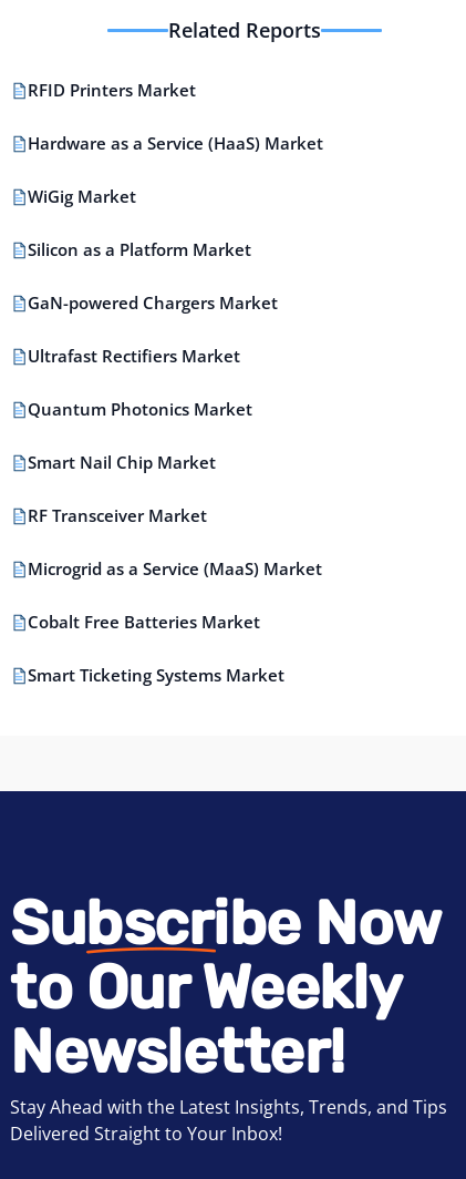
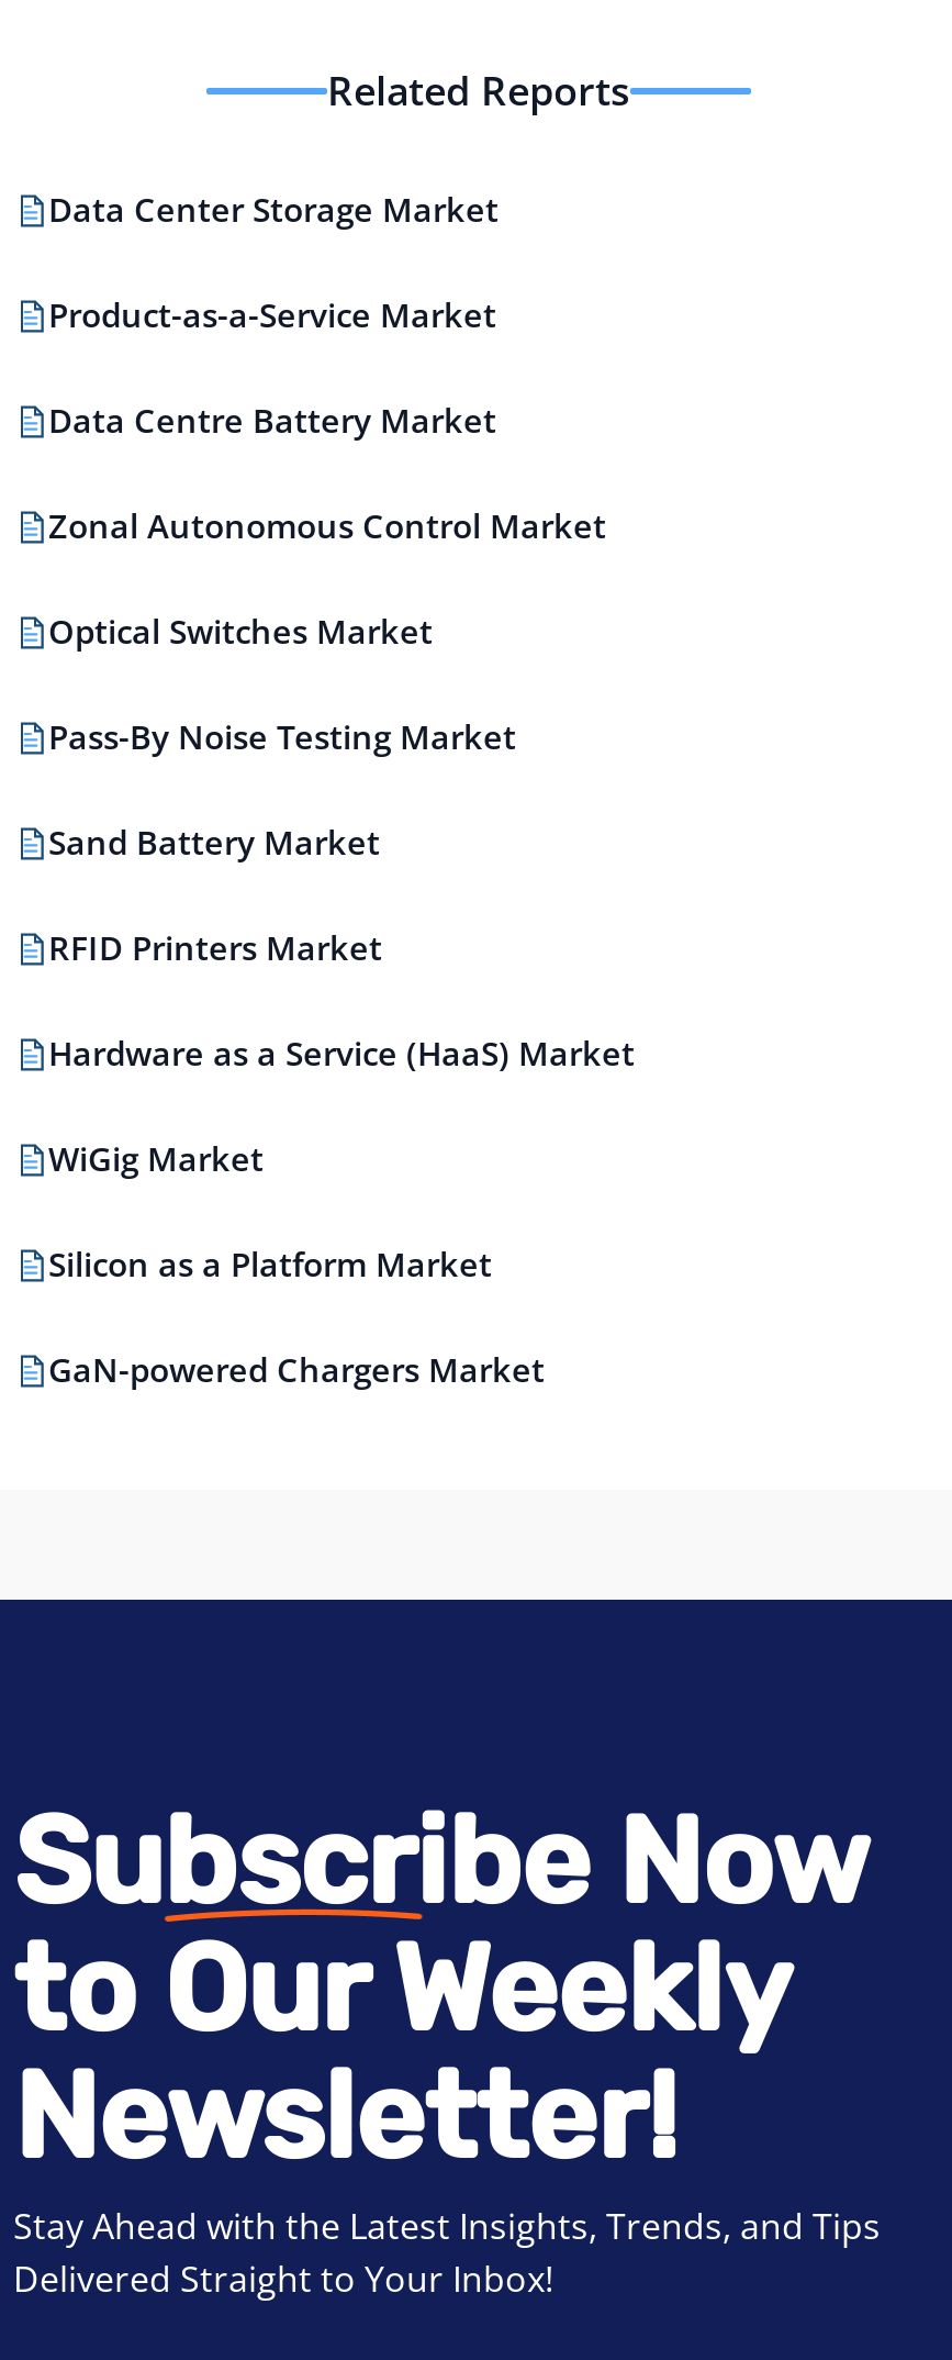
+ Data Center Storage Market
+ Product-as-a-Service Market
+ Data Centre Battery Market
+ Zonal Autonomous Control Market
+ Optical Switches Market
+ Pass-By Noise Testing Market
+ Sand Battery Market

moved down: RFID Printers Market | Hardware as a Service (HaaS) Market | WiGig Market | Silicon as a Platform Market | GaN-powered Chargers Market

- Ultrafast Rectifiers Market
- Quantum Photonics Market
- Smart Nail Chip Market
- RF Transceiver Market
- Microgrid as a Service (MaaS) Market
- Cobalt Free Batteries Market
- Smart Ticketing Systems Market
